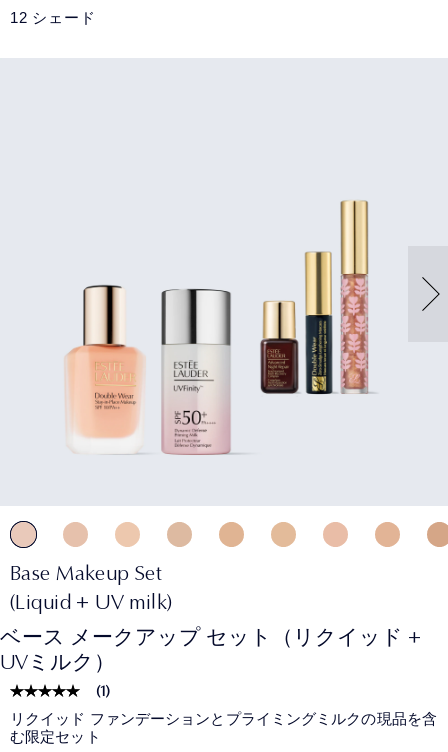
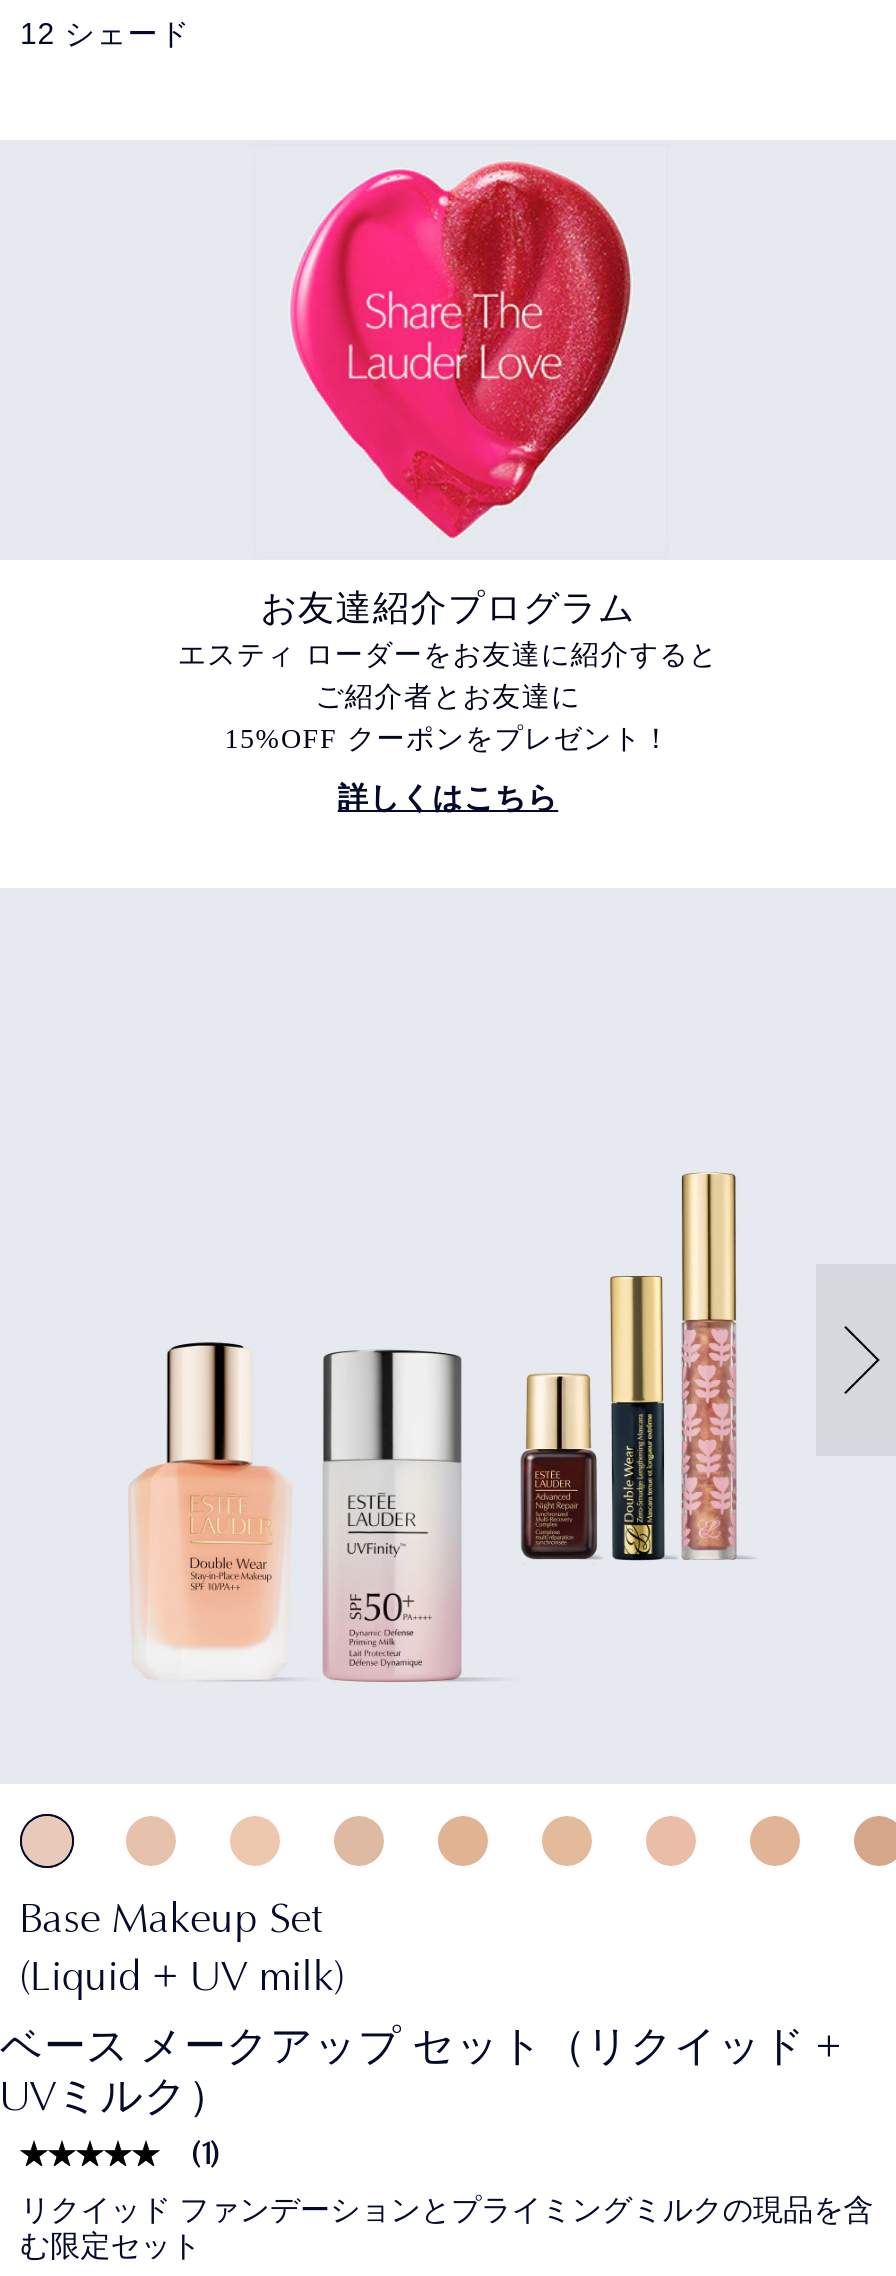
+ [image]
+ お友達紹介プログラム
+ エスティ ローダーをお友達に紹介すると
+ ご紹介者とお友達に
+ 15%OFF クーポンをプレゼント！
+ 詳しくはこちら
